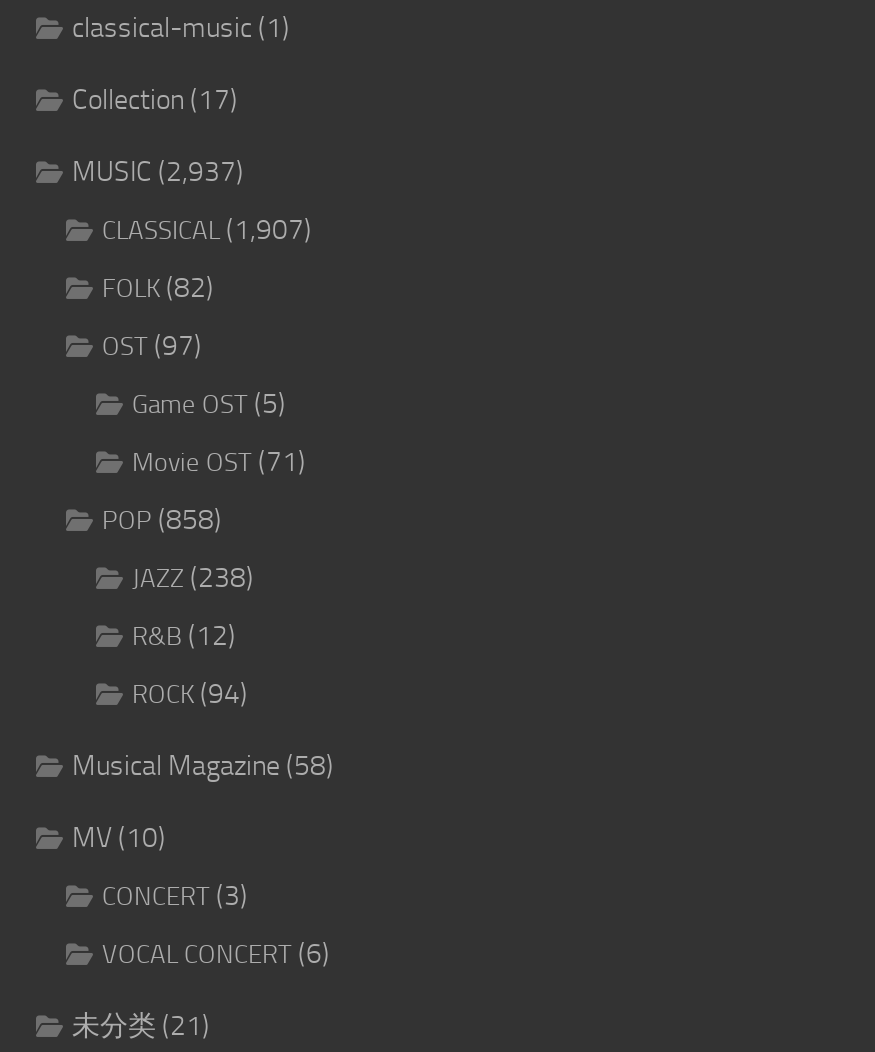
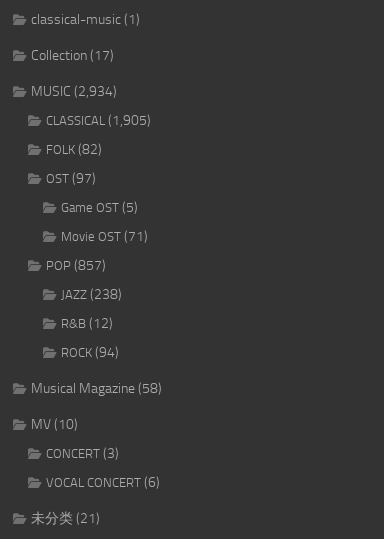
- MUSIC (2,937)
+ MUSIC (2,934)

- CLASSICAL (1,907)
+ CLASSICAL (1,905)

- POP (858)
+ POP (857)
